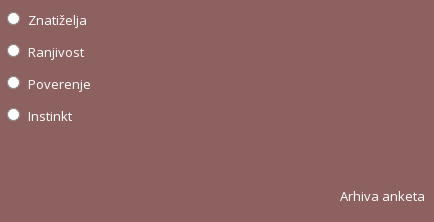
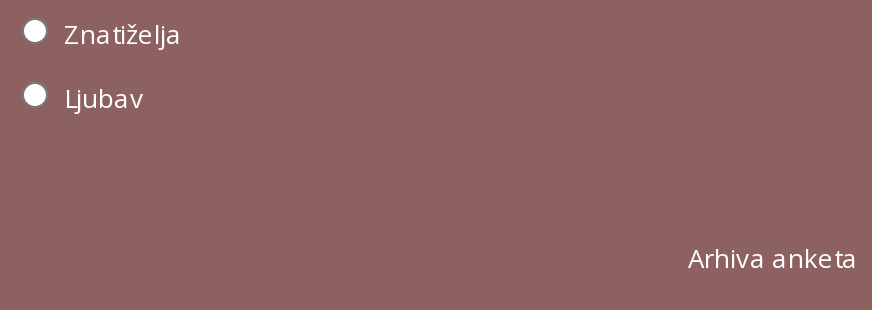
- Ranjivost
- Poverenje
- Instinkt
+ Ljubav
